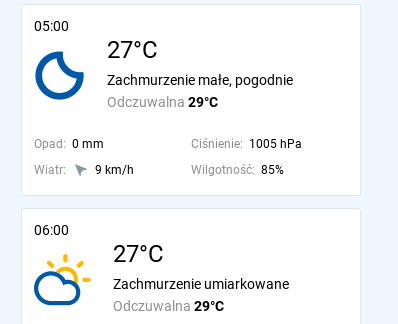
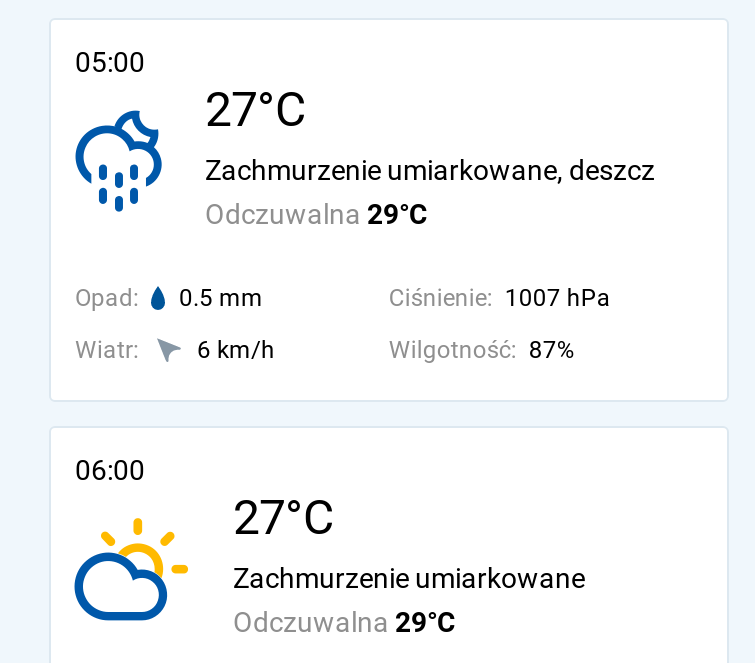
- [image]
- Zachmurzenie małe, pogodnie
+ [image]
+ Zachmurzenie umiarkowane, deszcz

- Opad: 0 mm
- Ciśnienie: 1005 hPa
+ Opad:
+ 0.5 mm
+ Ciśnienie: 1007 hPa

- 9 km/h
+ 6 km/h

- Wilgotność: 85%
+ Wilgotność: 87%
